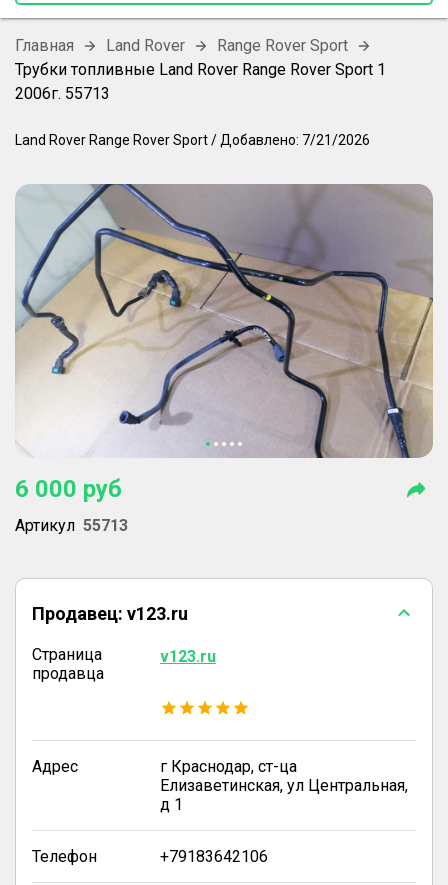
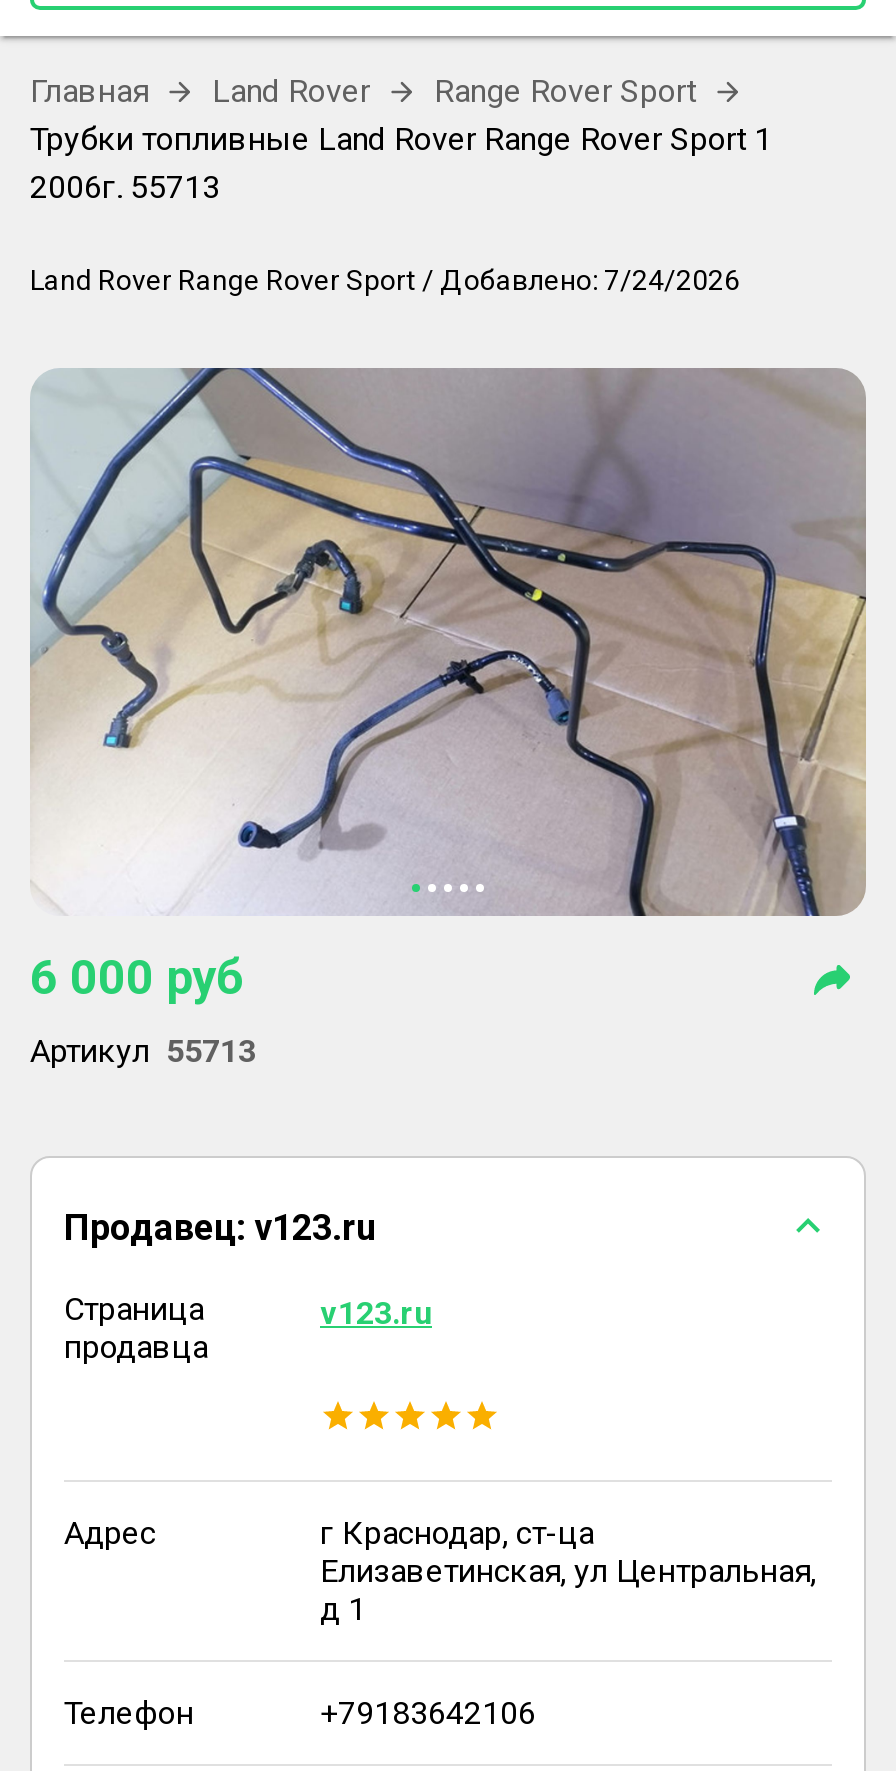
- Land Rover Range Rover Sport / Добавлено: 7/21/2026
+ Land Rover Range Rover Sport / Добавлено: 7/24/2026
